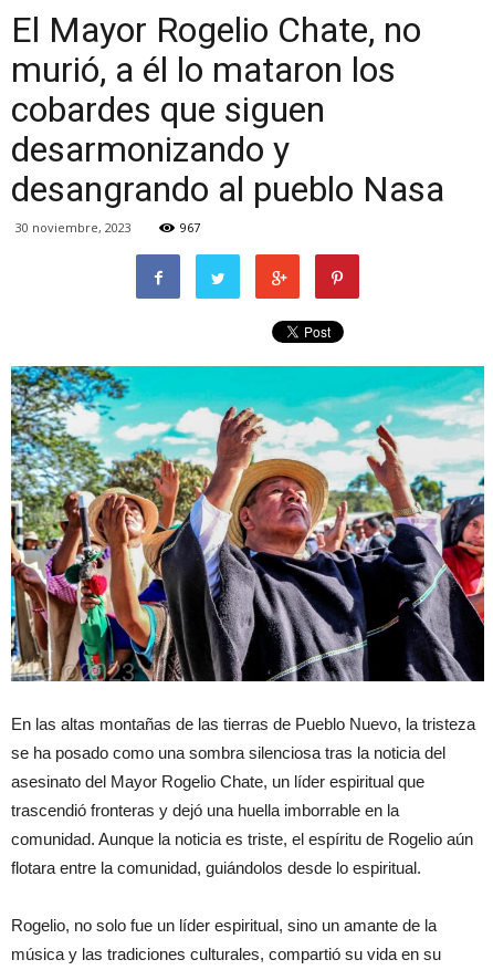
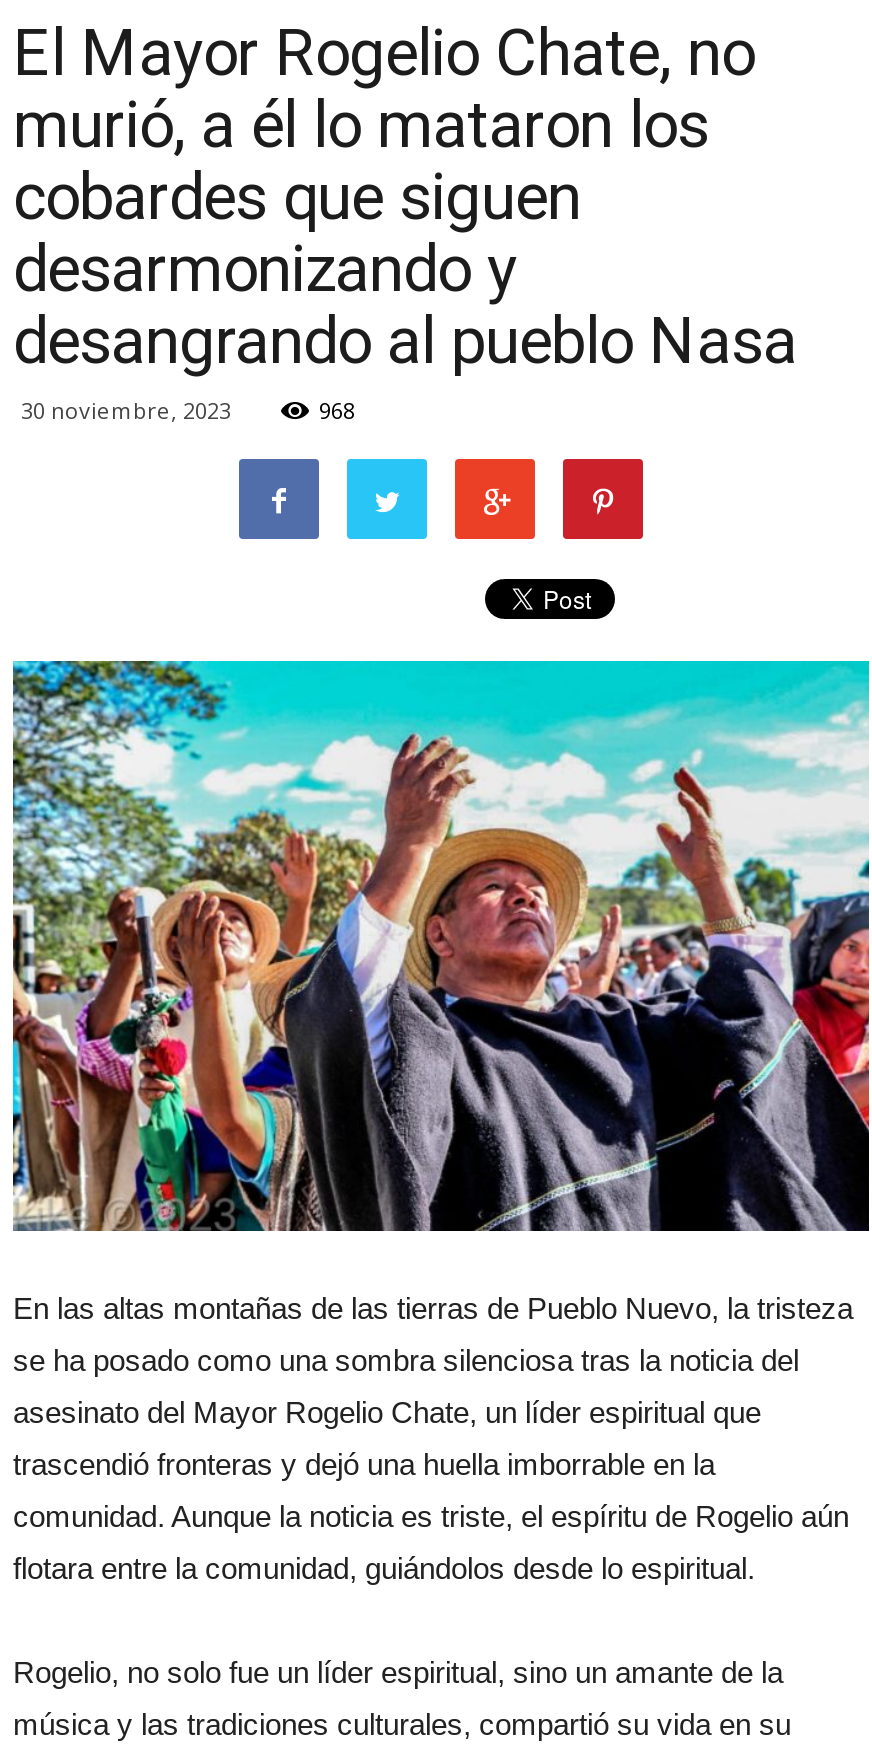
- 967
+ 968
